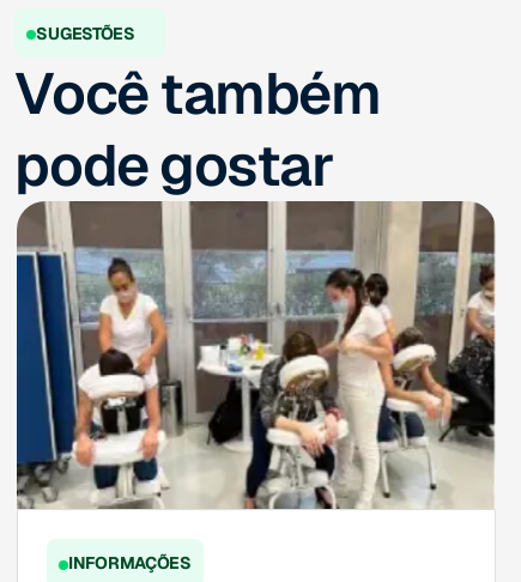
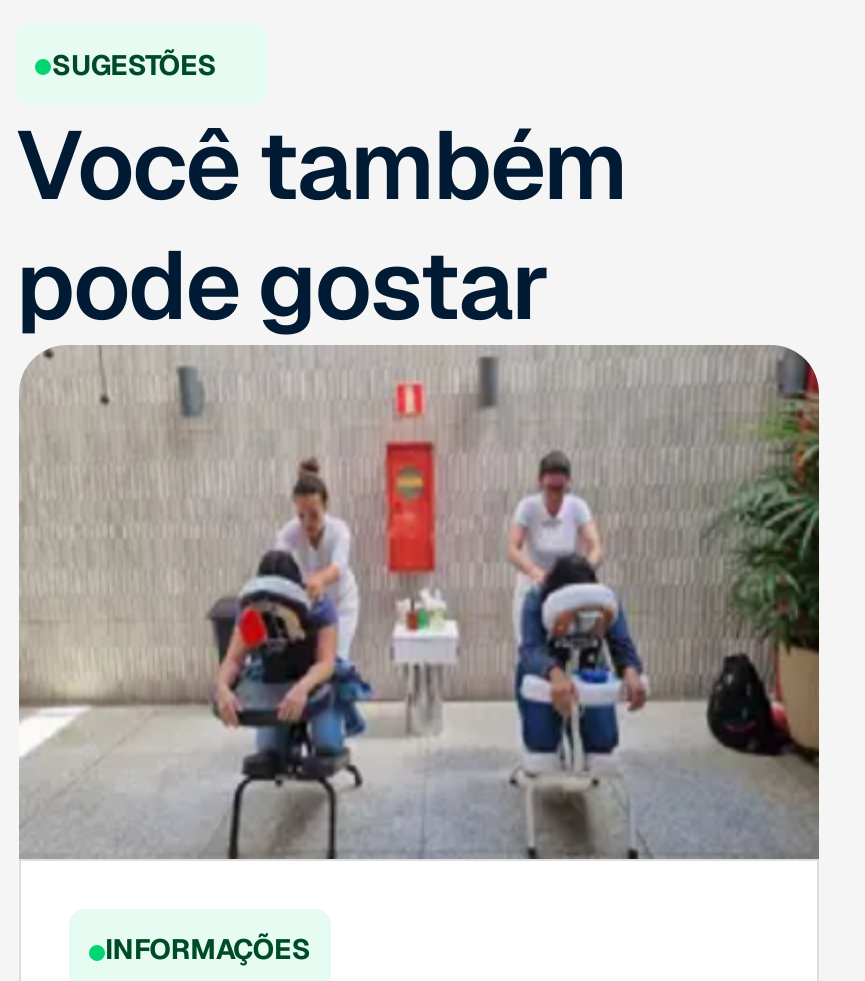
- [image]
+ [image]
